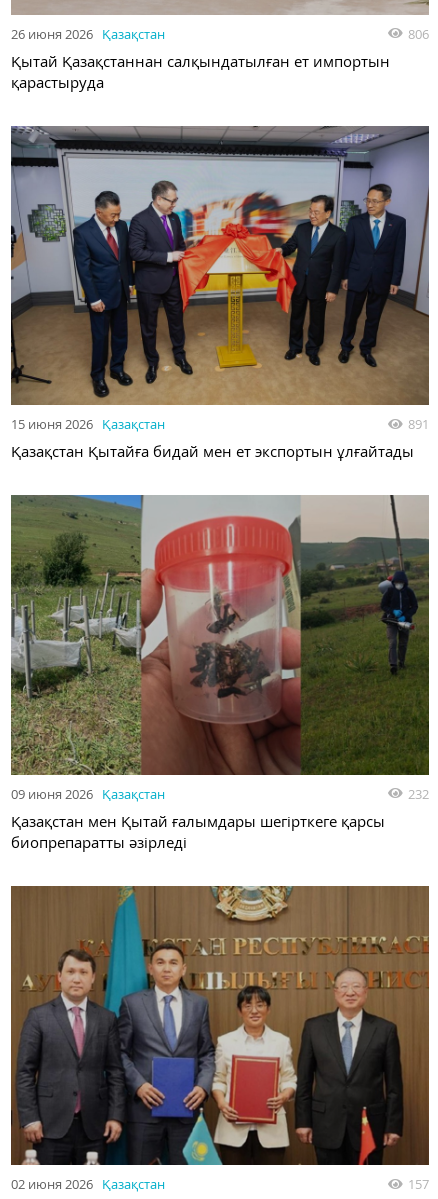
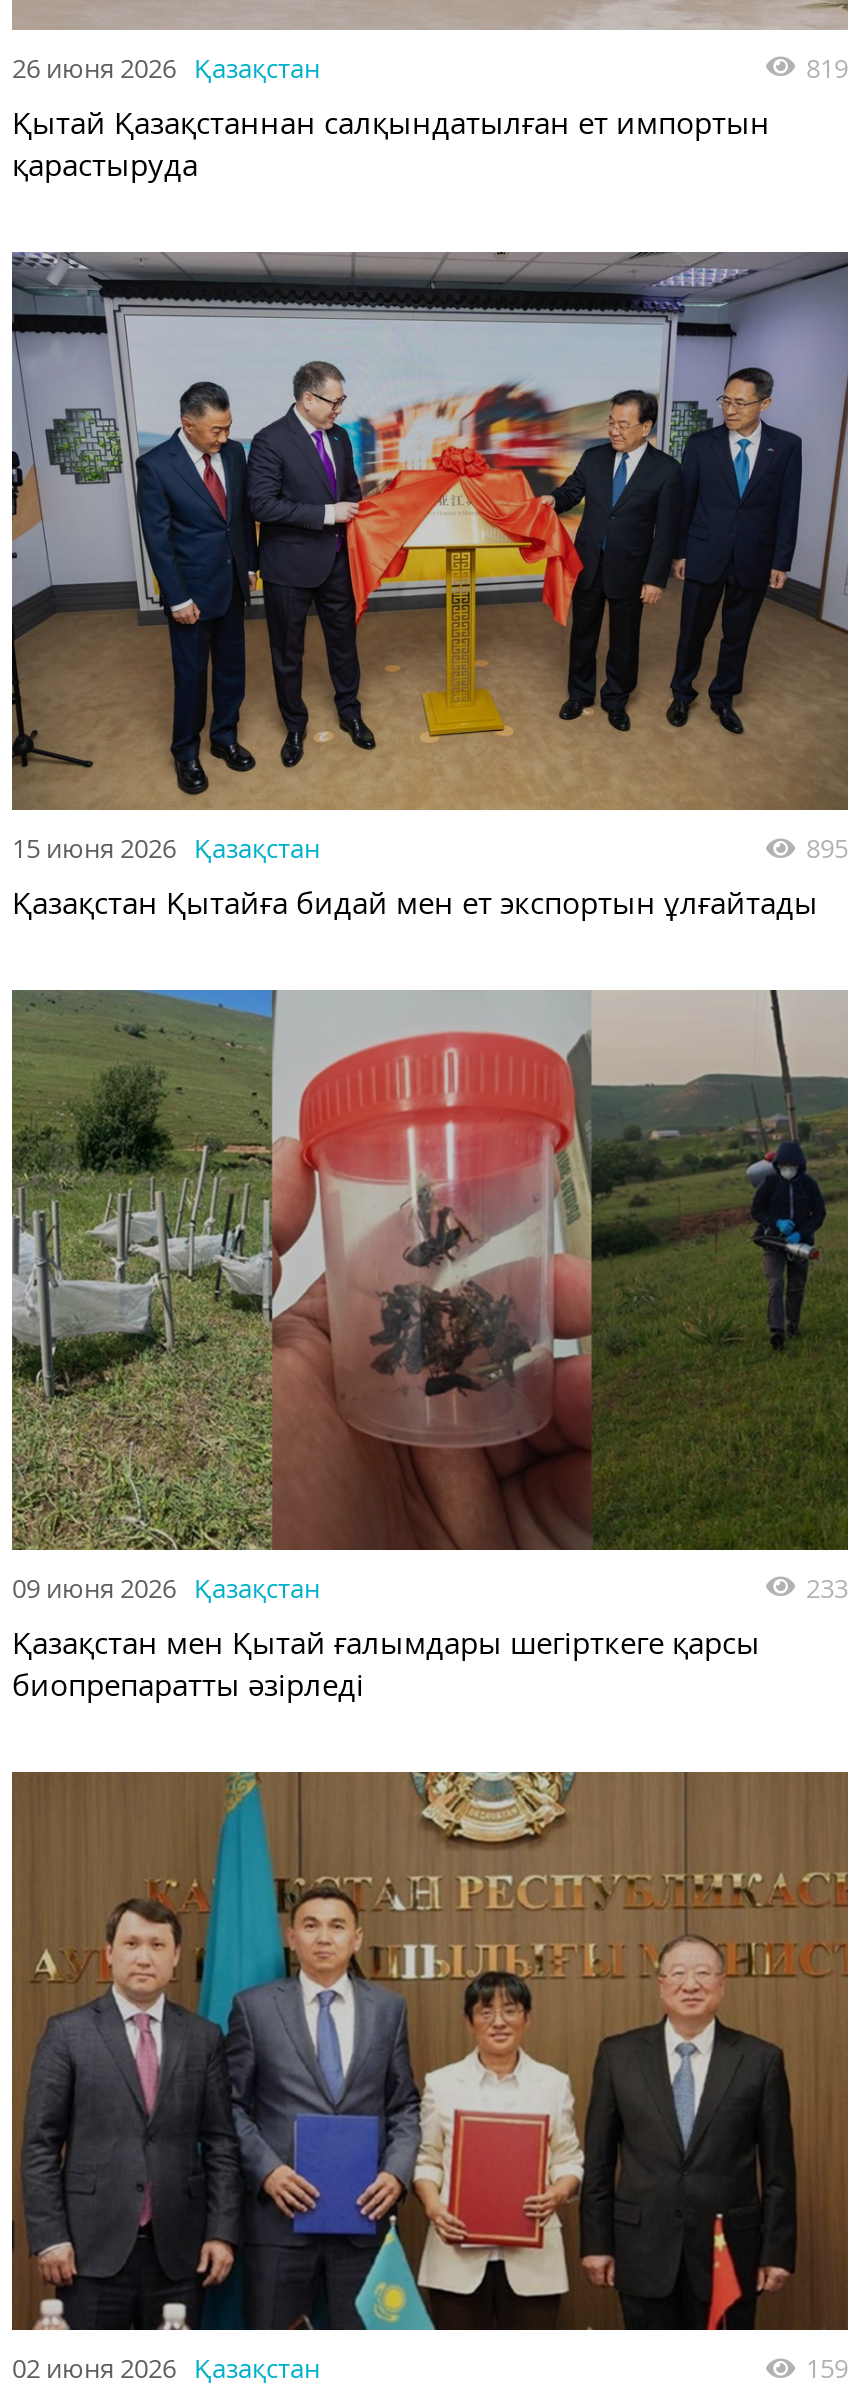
- 806
+ 819

- 891
+ 895

- 232
+ 233

- 157
+ 159
